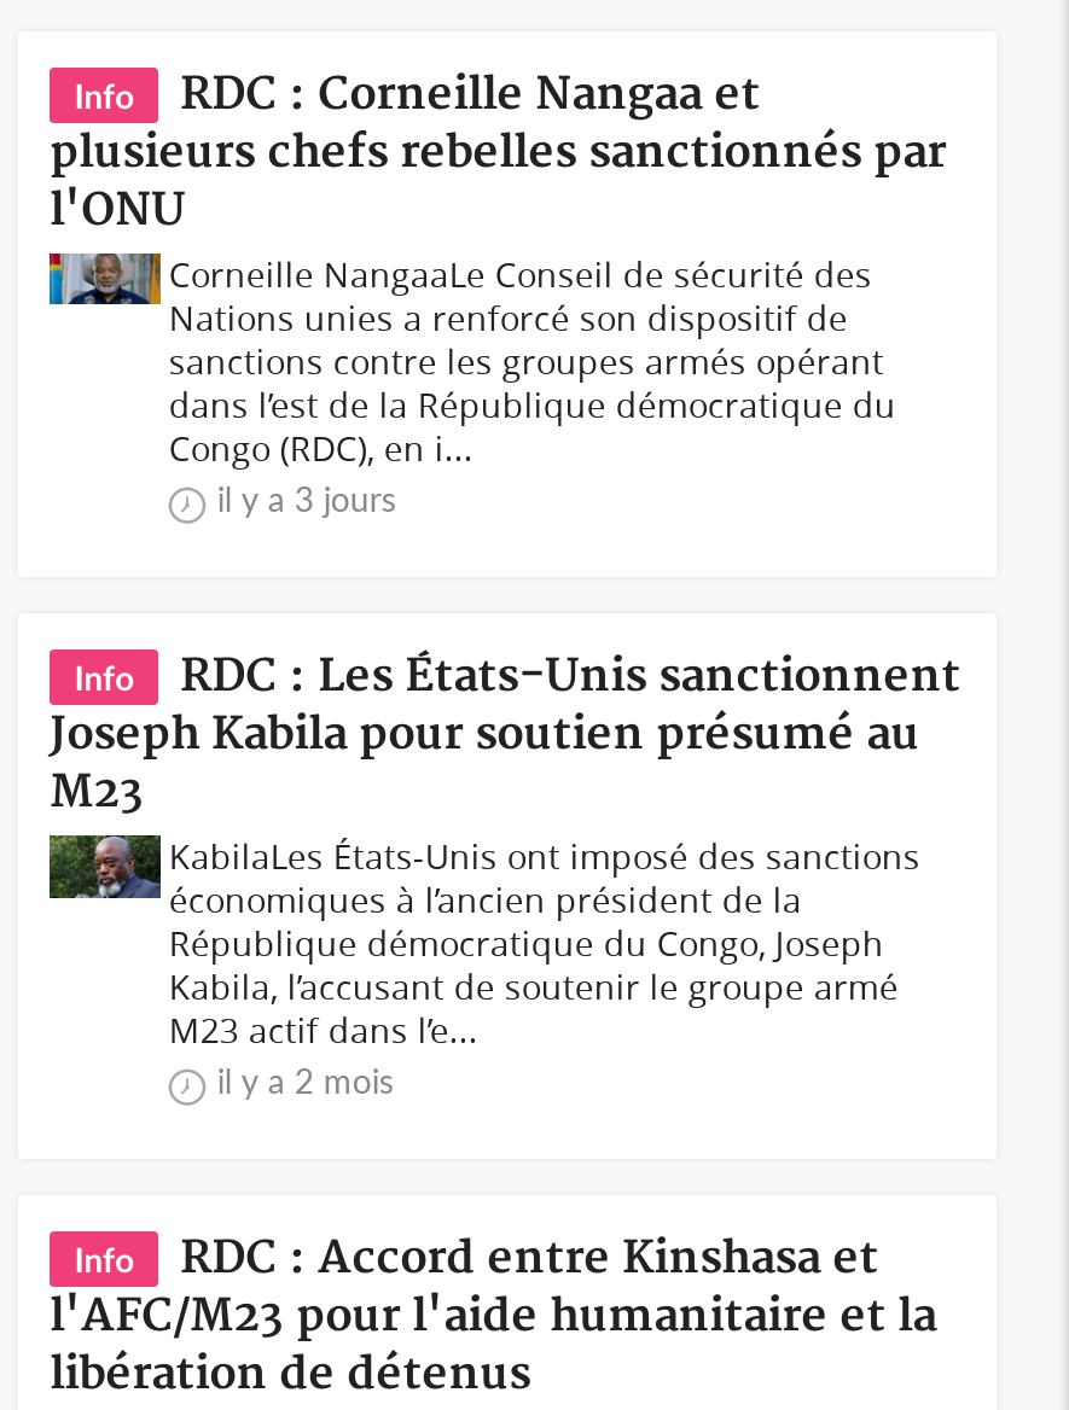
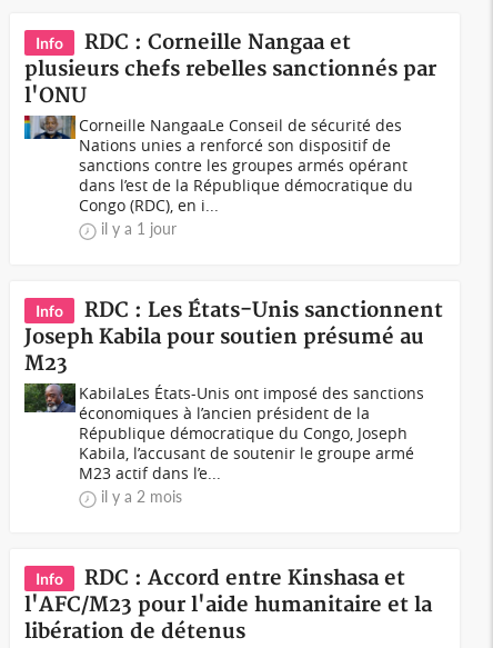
- il y a 3 jours
+ il y a 1 jour
